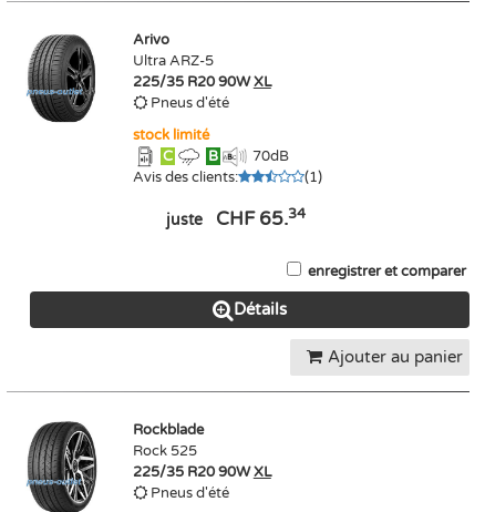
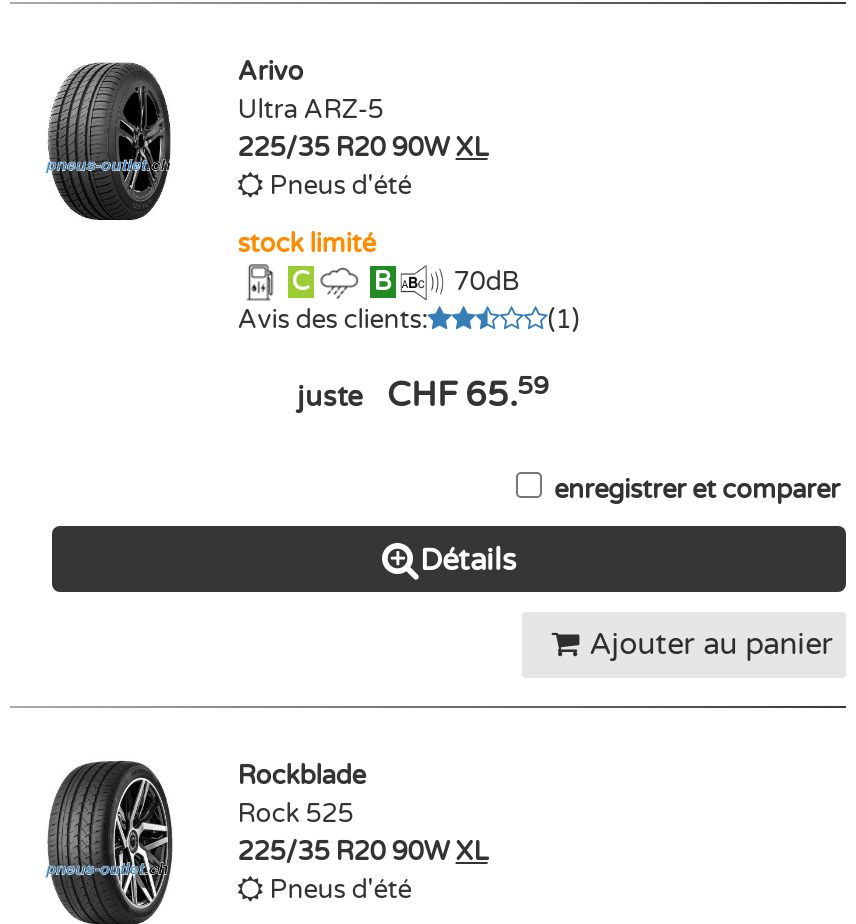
- juste CHF 65.34
+ juste CHF 65.59
